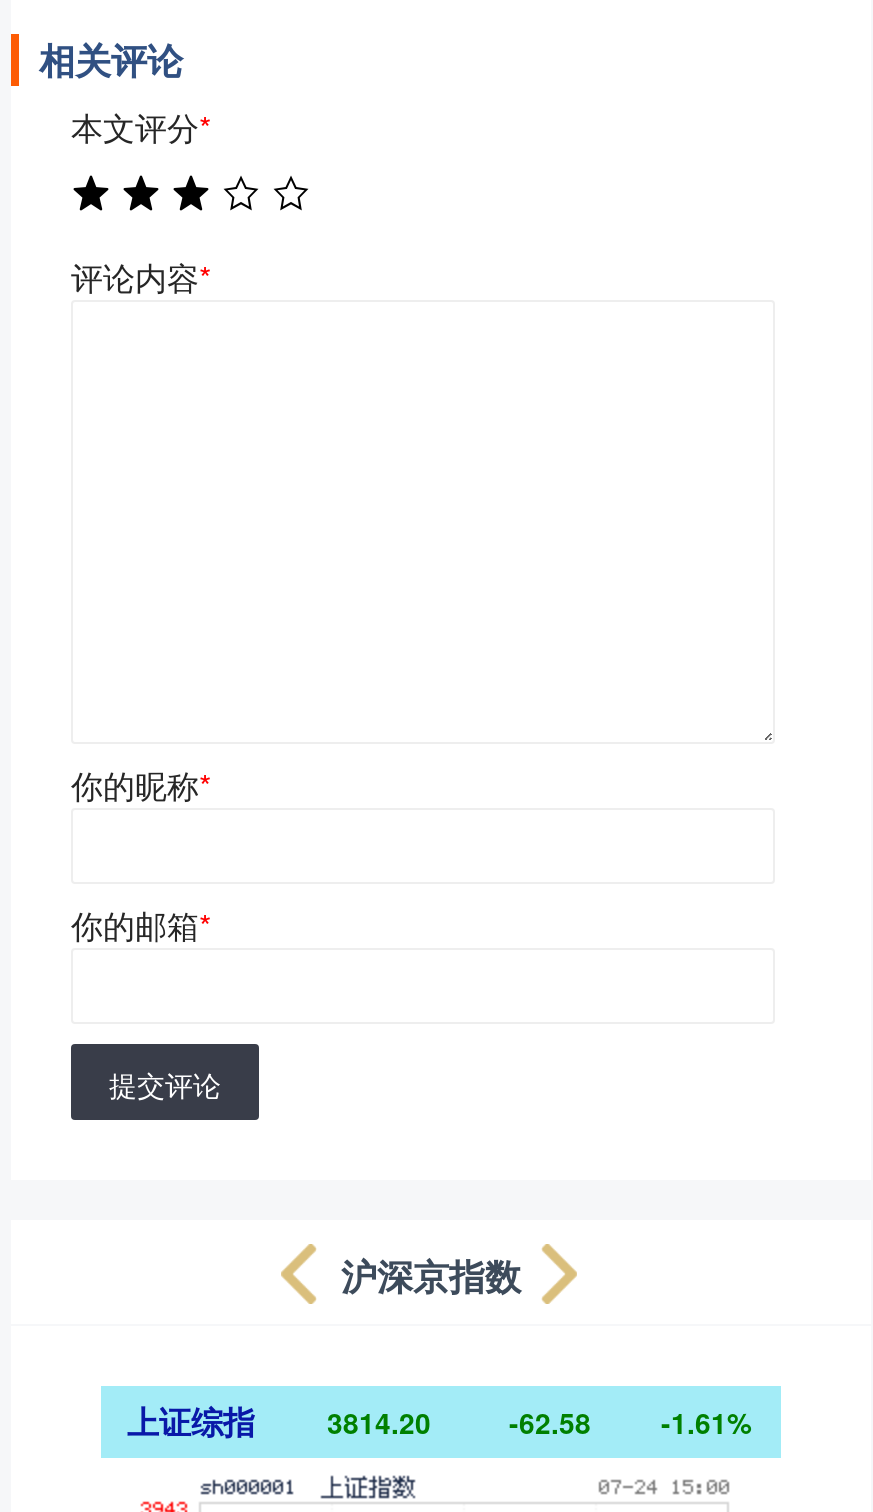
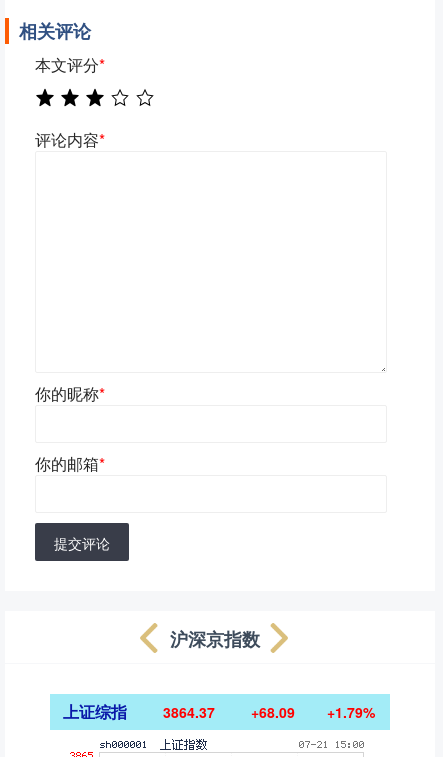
- 3814.20
+ 3864.37

- -62.58
+ +68.09

- -1.61%
+ +1.79%
